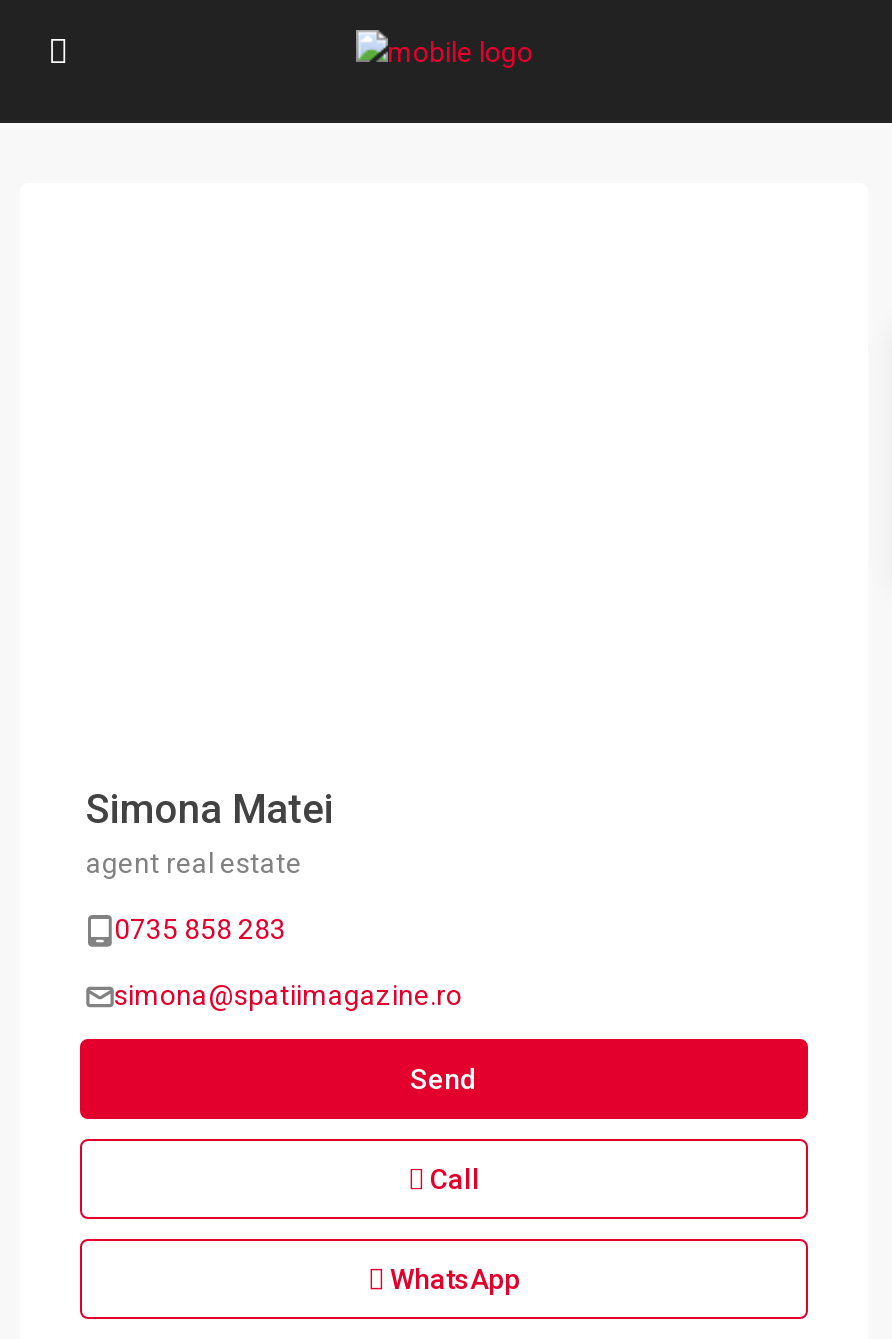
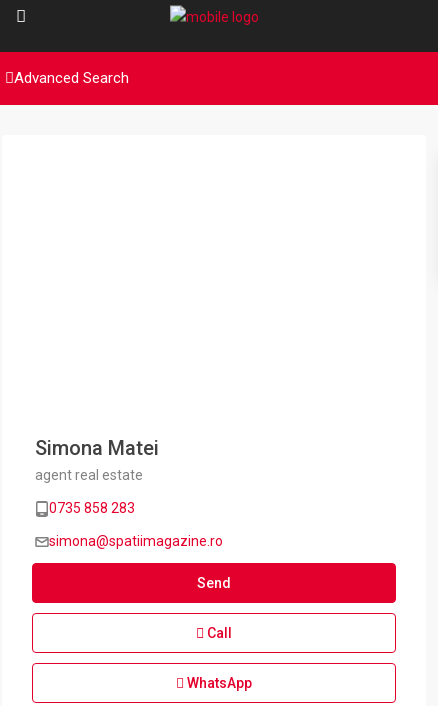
+ Advanced Search
